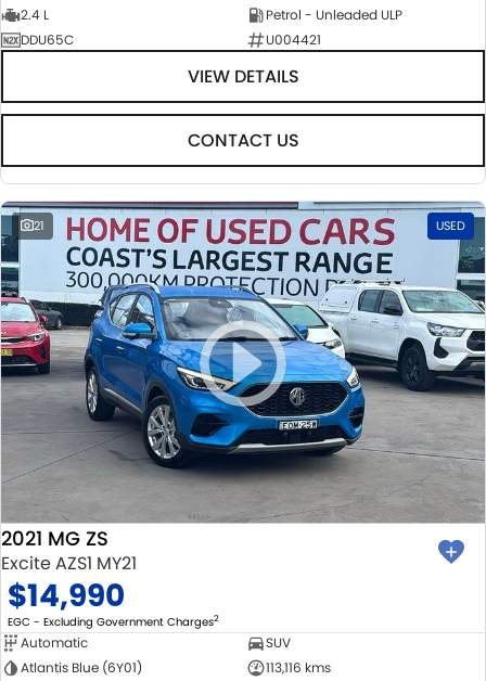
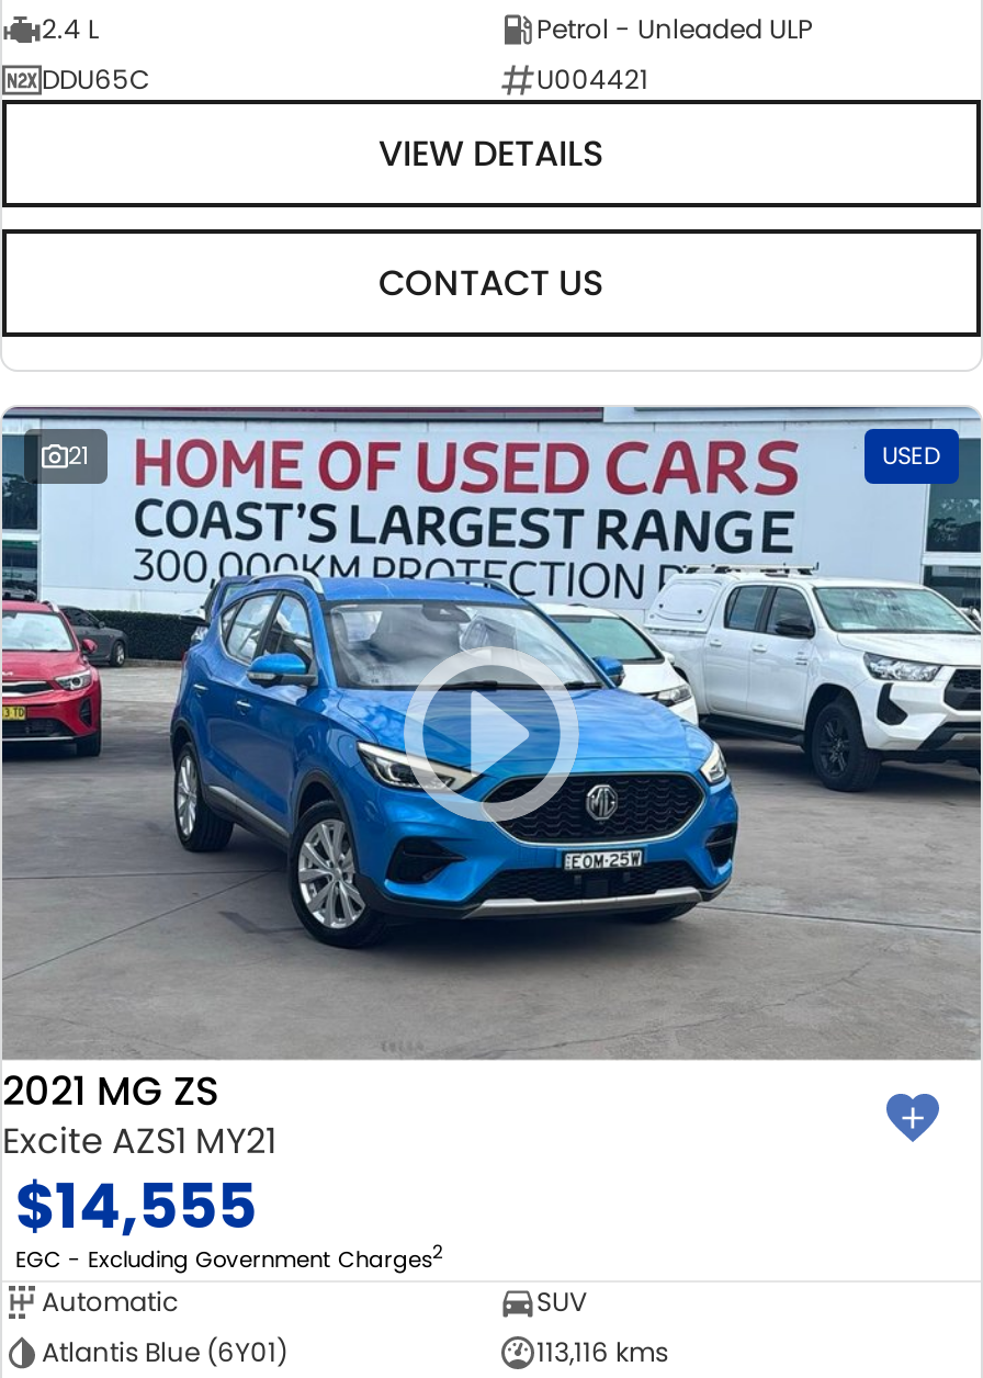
- $14,990
+ $14,555
